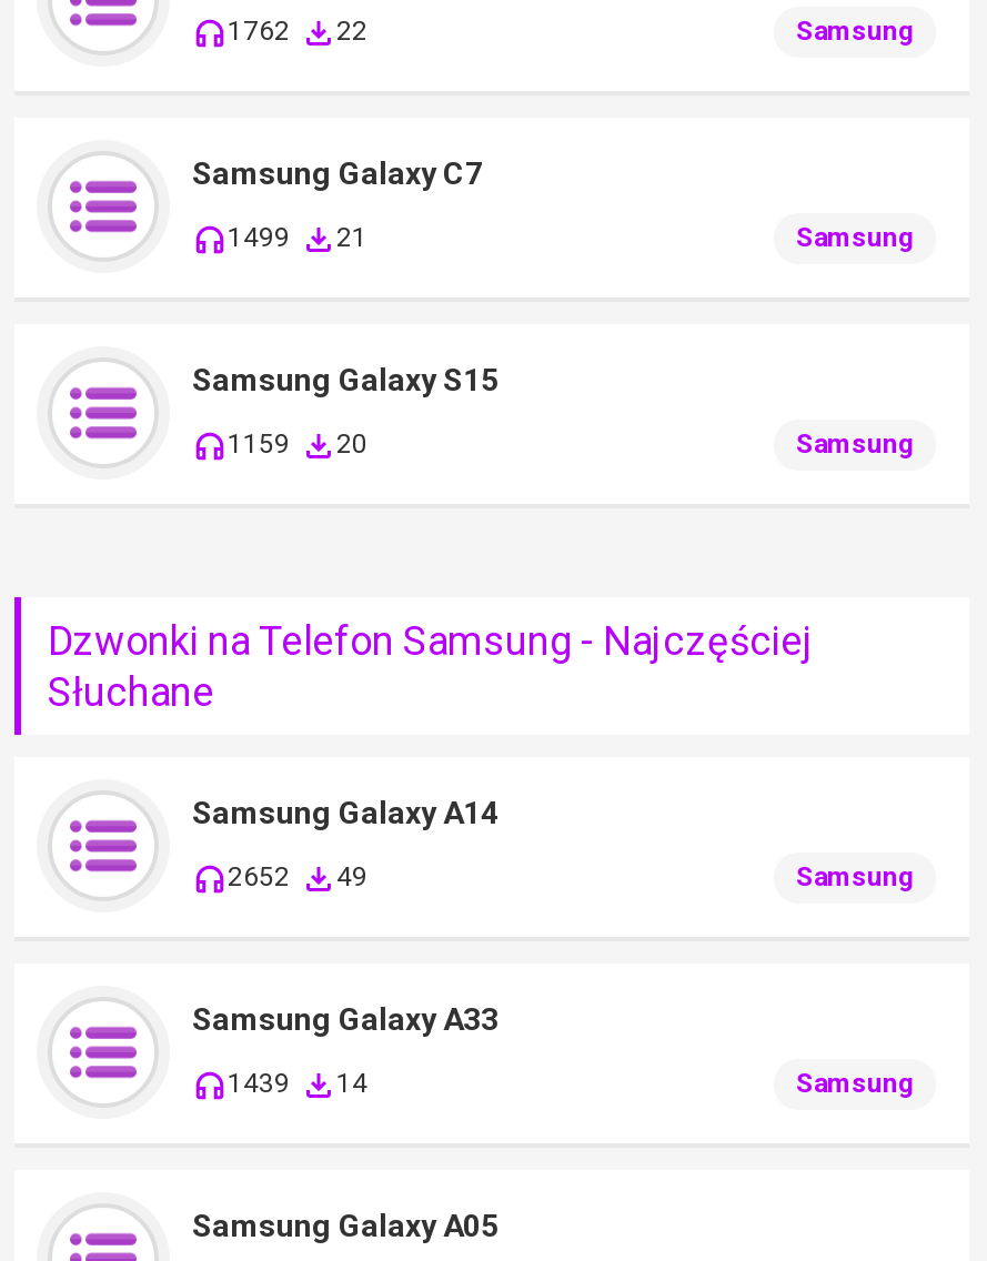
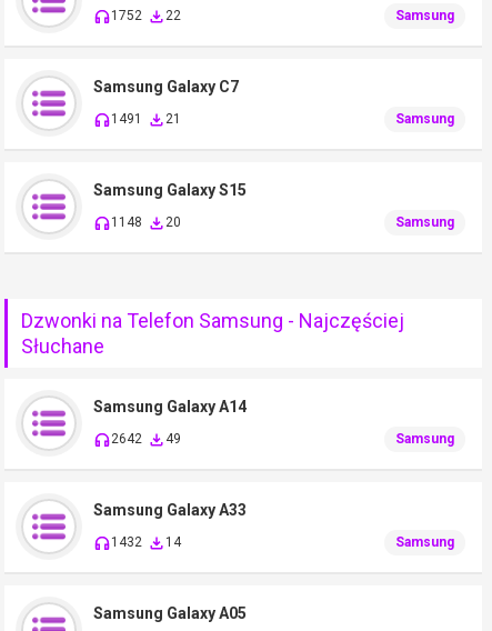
- 1762 22
+ 1752 22

- 1499 21
+ 1491 21

- 1159 20
+ 1148 20

- 2652 49
+ 2642 49

- 1439 14
+ 1432 14
